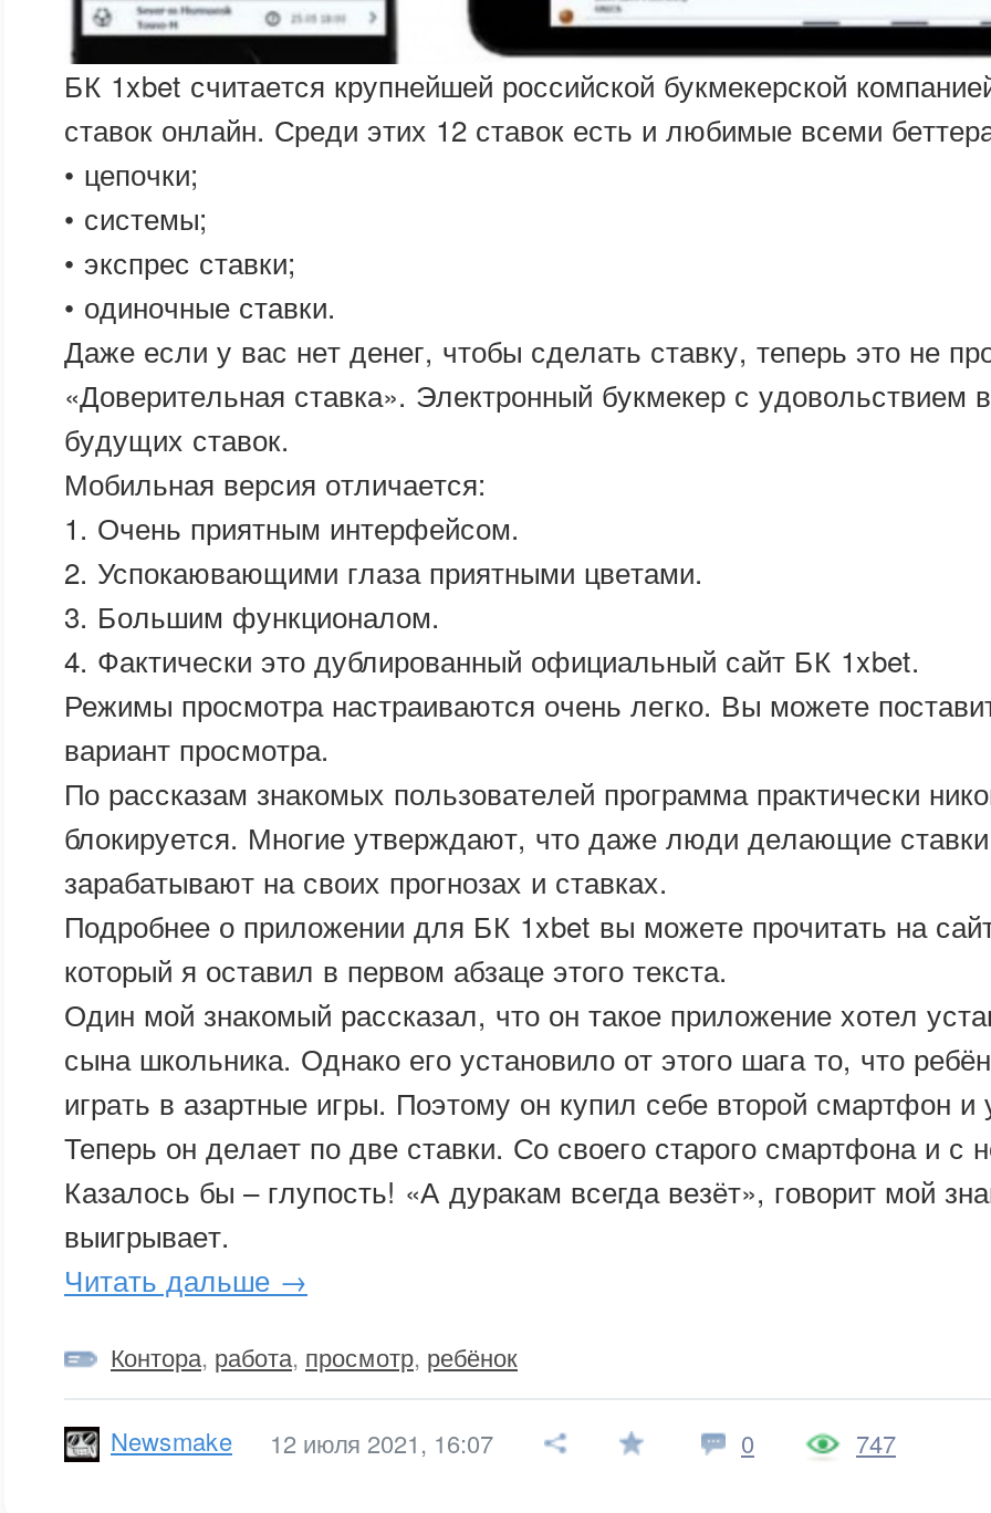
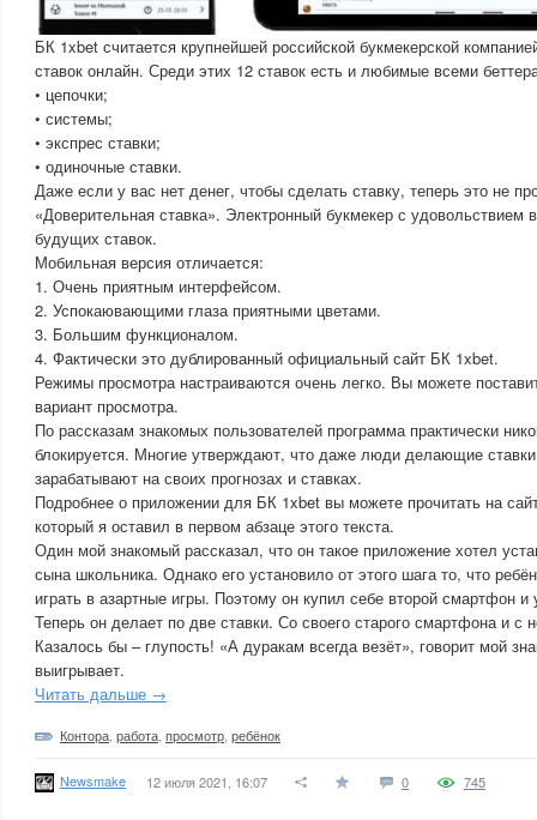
- 747
+ 745
